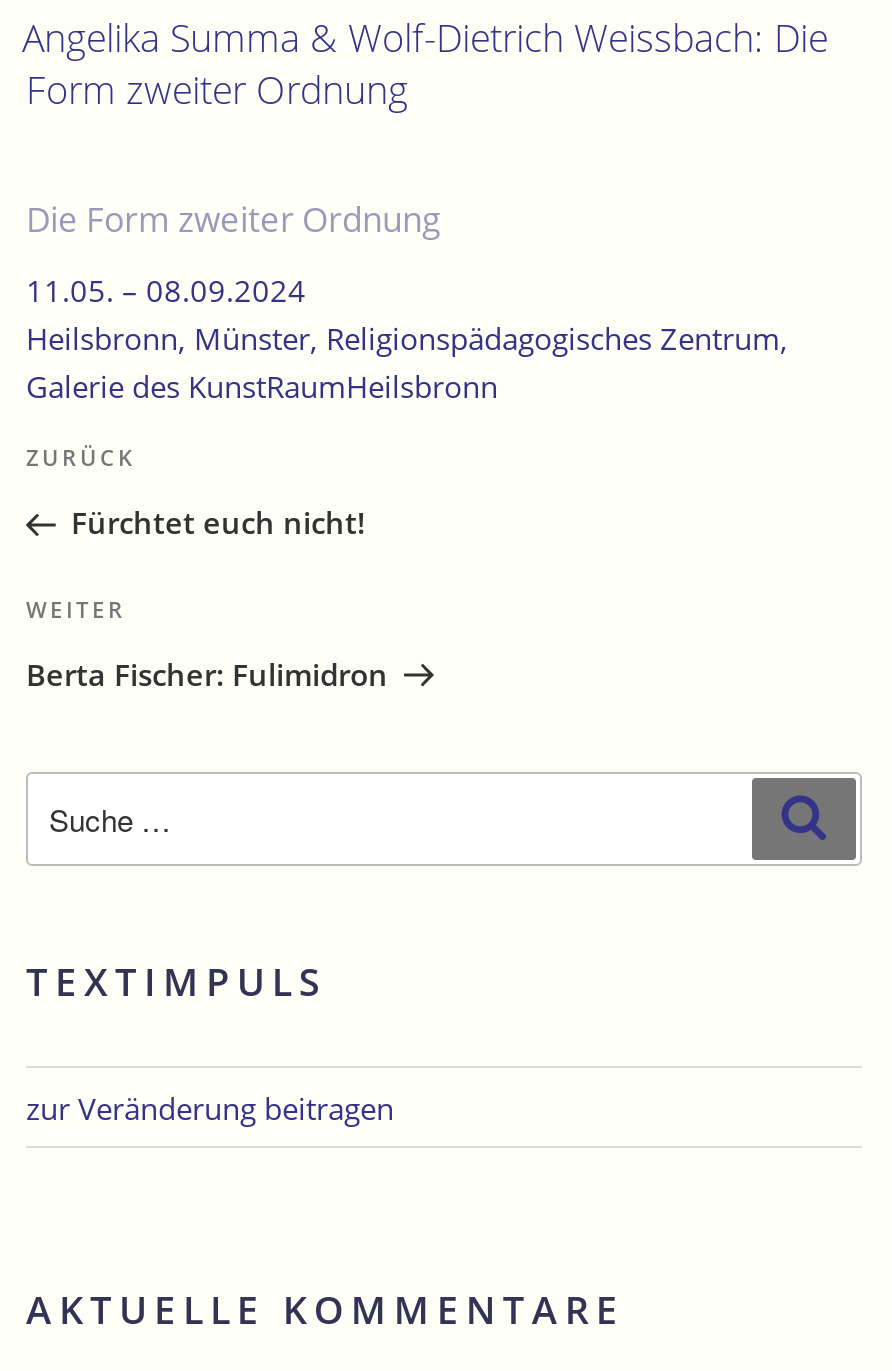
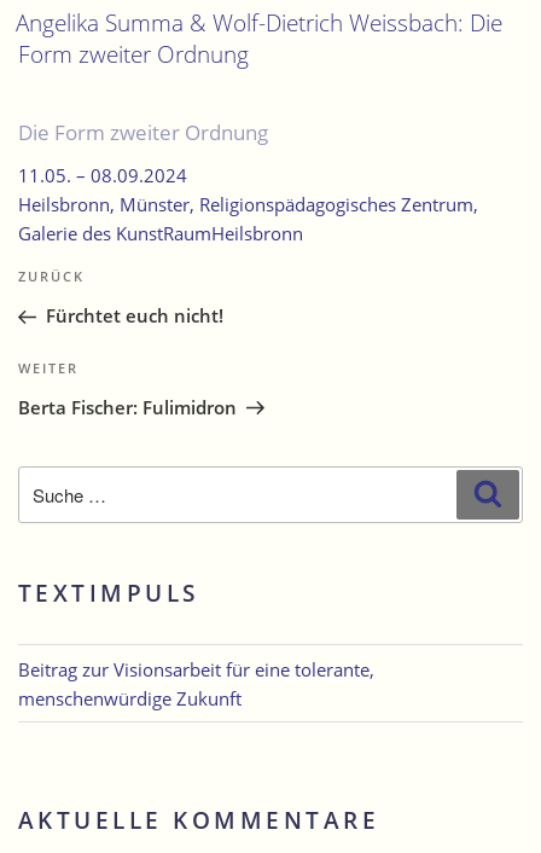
- zur Veränderung beitragen
+ Beitrag zur Visionsarbeit für eine tolerante,
+ menschenwürdige Zukunft
